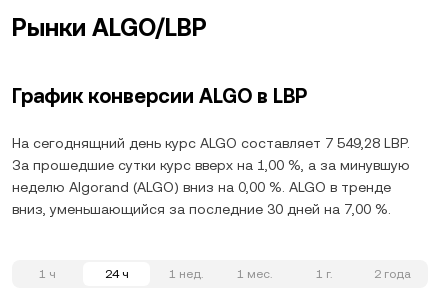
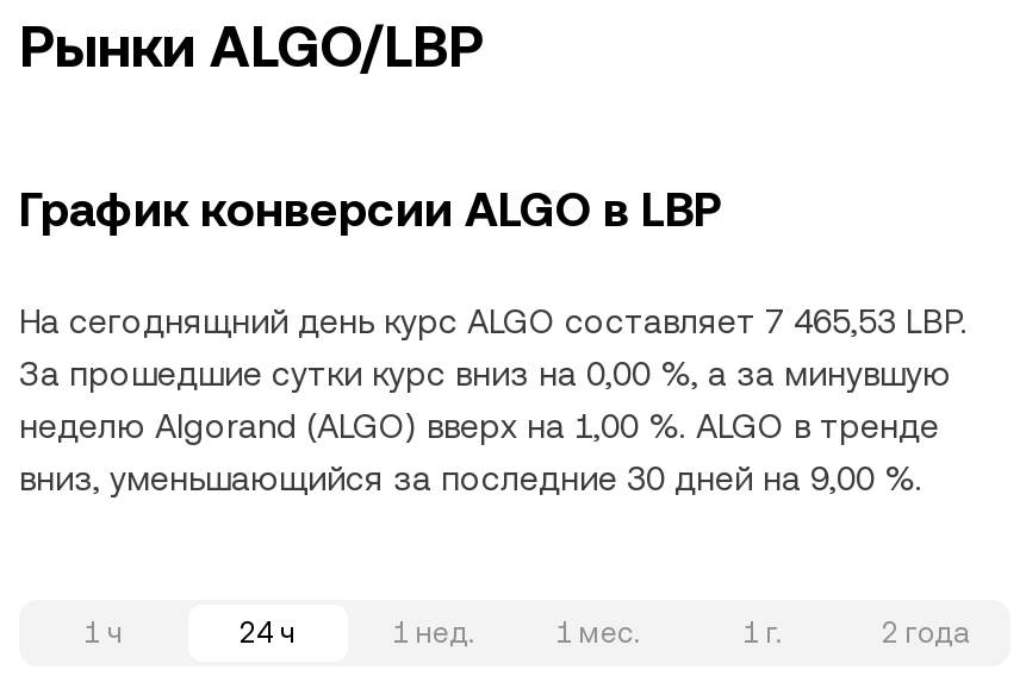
- На сегоднящний день курс ALGO составляет 7 549,28 LBP.
+ На сегоднящний день курс ALGO составляет 7 465,53 LBP.

- За прошедшие сутки курс вверх на 1,00 %, а за минувшую
+ За прошедшие сутки курс вниз на 0,00 %, а за минувшую

- неделю Algorand (ALGO) вниз на 0,00 %. ALGO в тренде
+ неделю Algorand (ALGO) вверх на 1,00 %. ALGO в тренде

- вниз, уменьшающийся за последние 30 дней на 7,00 %.
+ вниз, уменьшающийся за последние 30 дней на 9,00 %.
